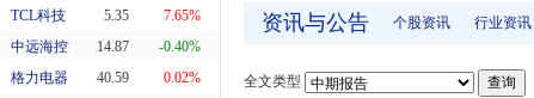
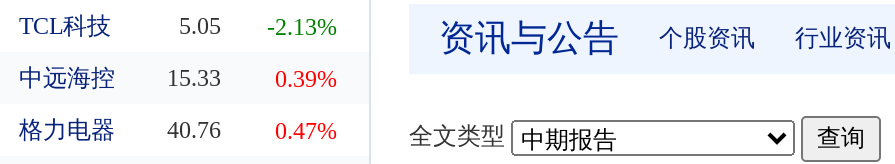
- 5.35
+ 5.05

- 7.65%
+ -2.13%

- 14.87
+ 15.33

- -0.40%
+ 0.39%

- 40.59
+ 40.76

- 0.02%
+ 0.47%
